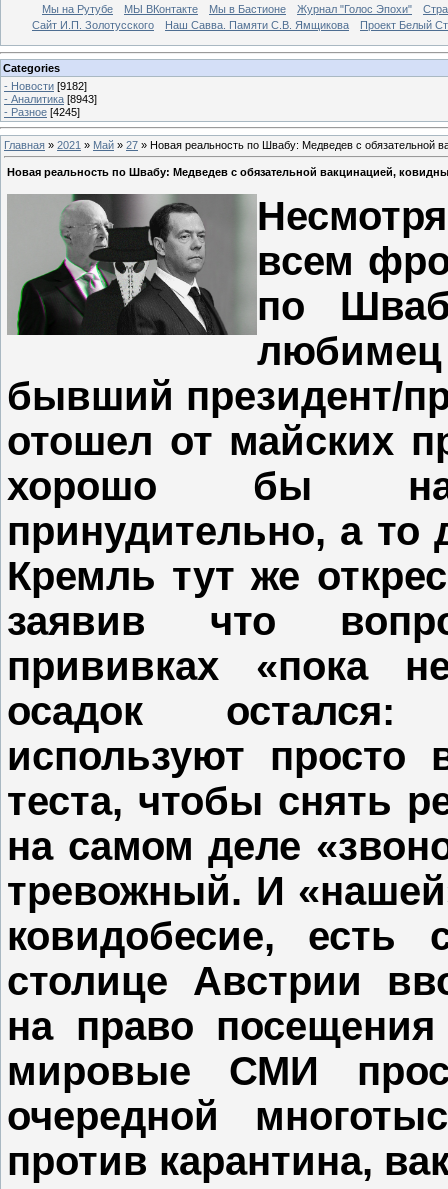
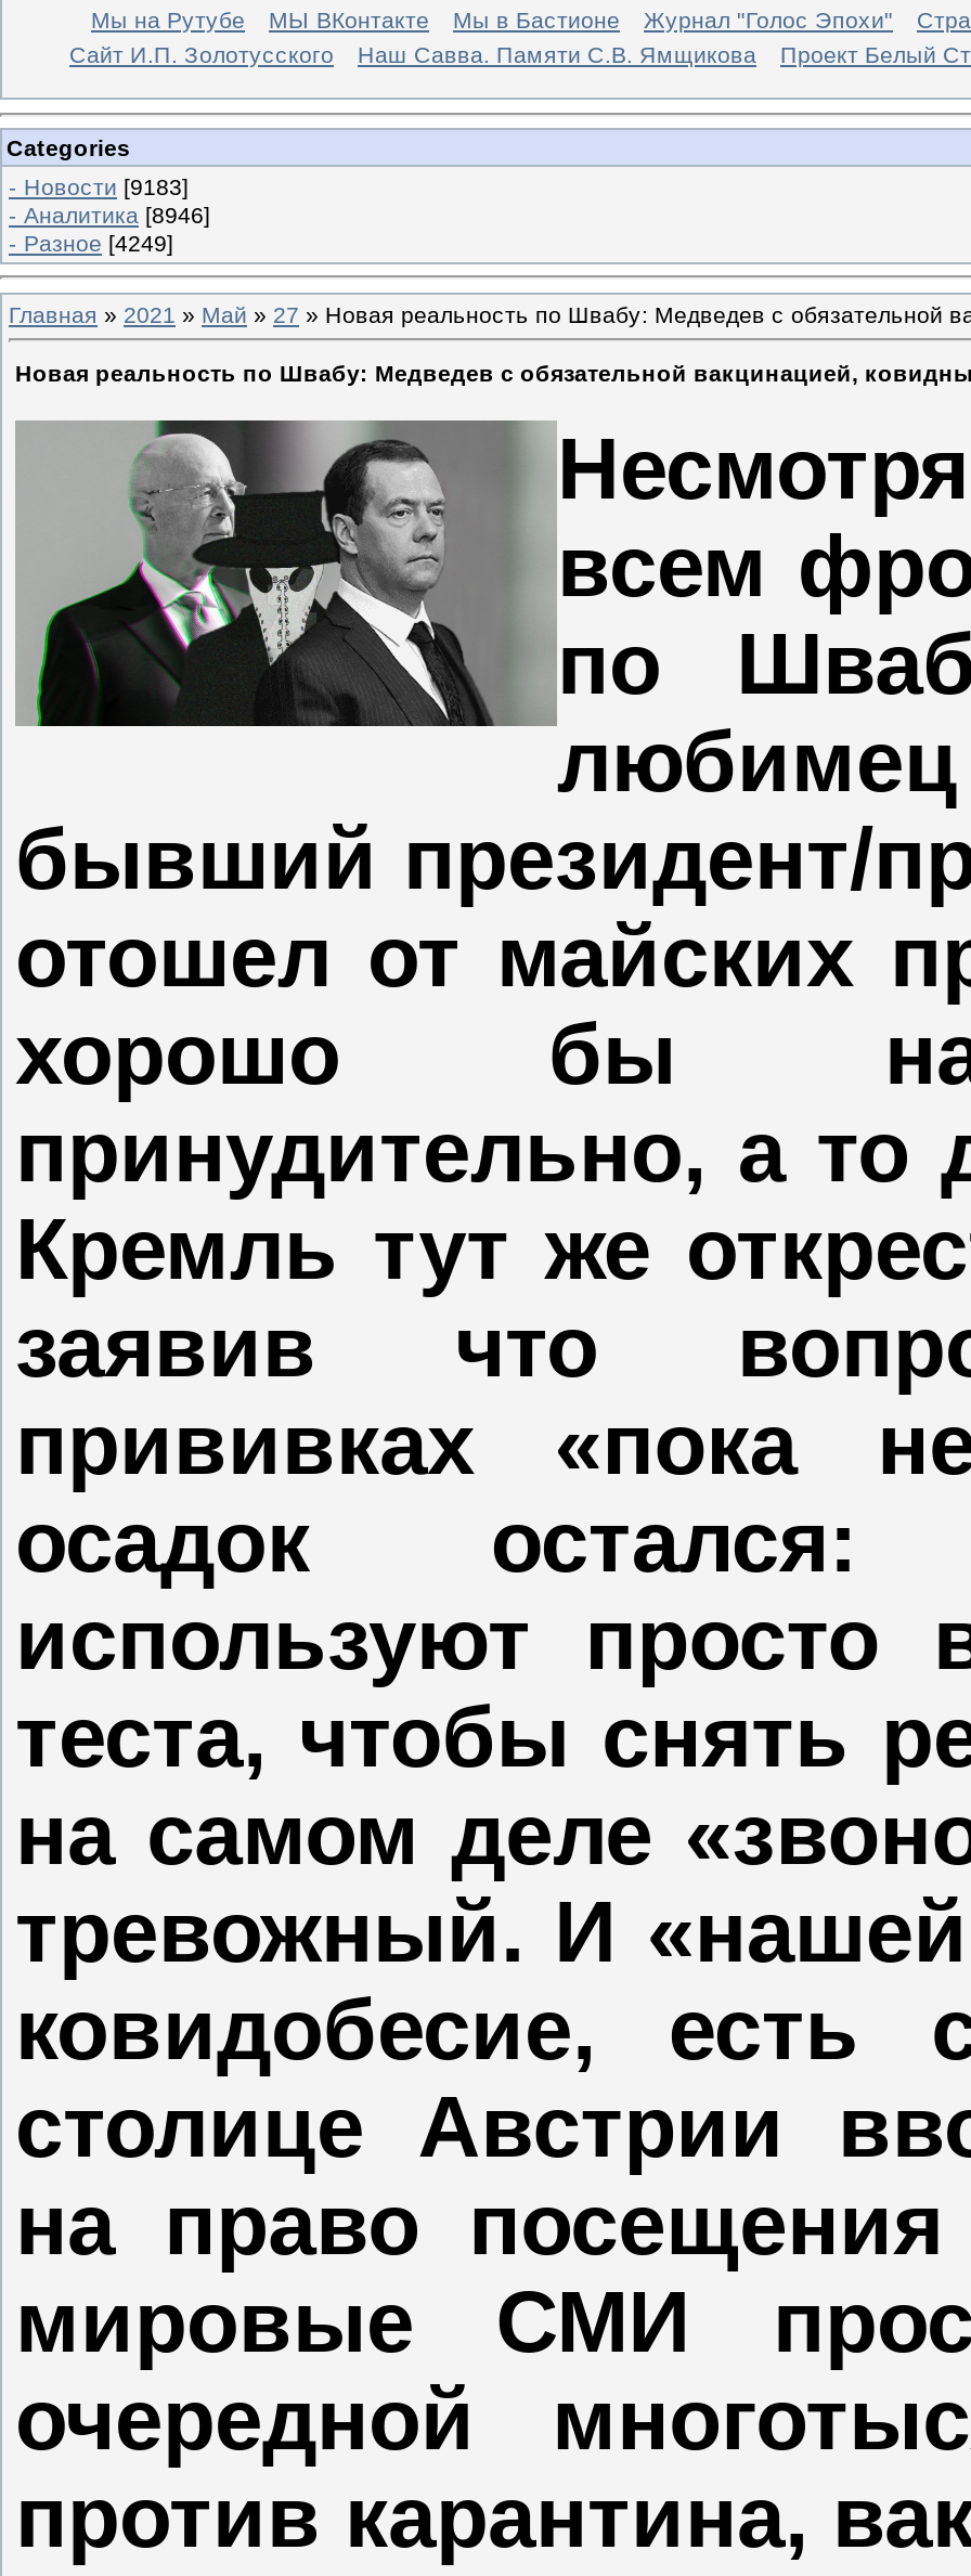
- - Новости [9182]
+ - Новости [9183]

- - Аналитика [8943]
+ - Аналитика [8946]

- - Разное [4245]
+ - Разное [4249]
